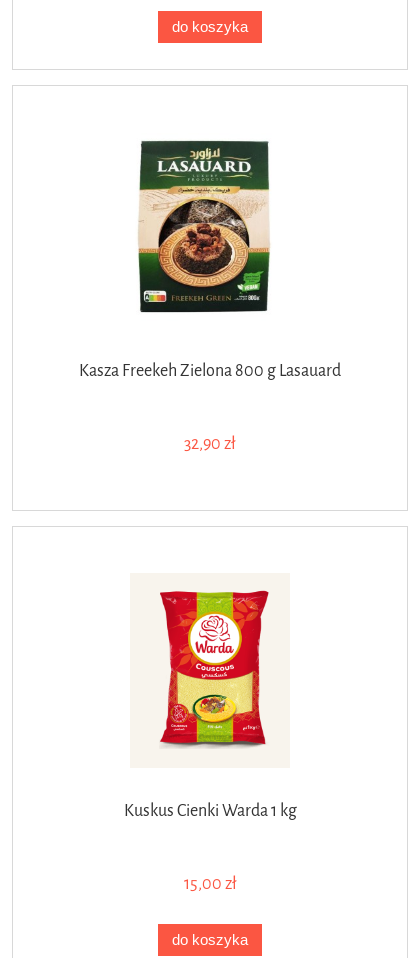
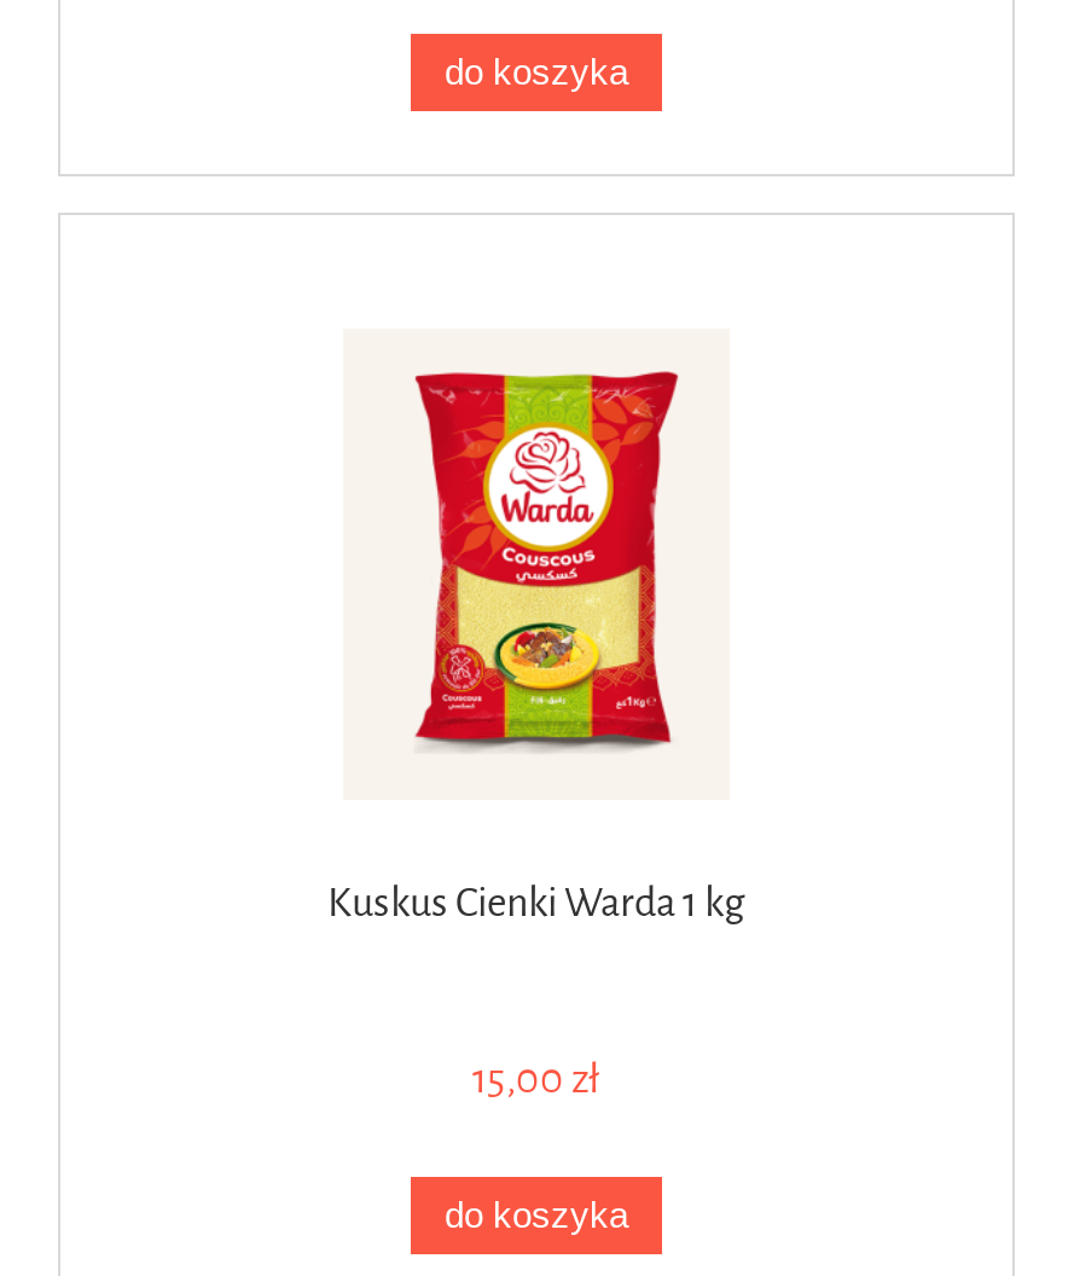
- [image]

- Kasza Freekeh Zielona 800 g Lasauard
- 32,90 zł
